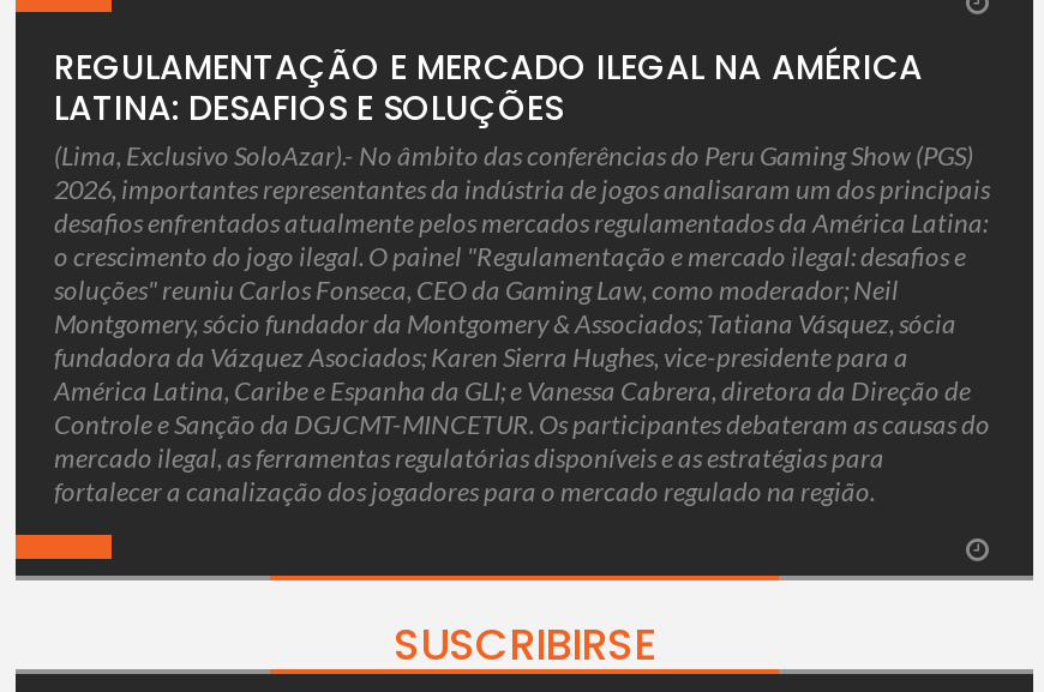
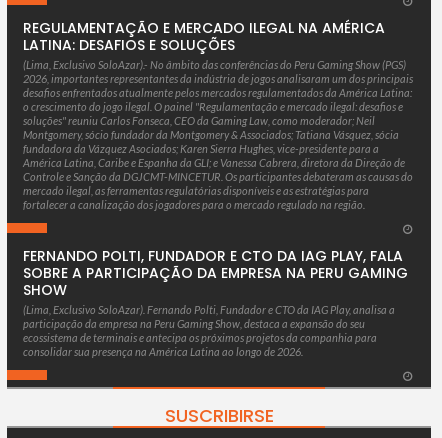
+ FERNANDO POLTI, FUNDADOR E CTO DA IAG PLAY, FALA
+ SOBRE A PARTICIPAÇÃO DA EMPRESA NA PERU GAMING
+ SHOW
+ (Lima, Exclusivo SoloAzar). Fernando Polti, Fundador e CTO da IAG Play, analisa a
+ participação da empresa na Peru Gaming Show, destaca a expansão do seu
+ ecossistema de terminais e antecipa os próximos projetos da companhia para
+ consolidar sua presença na América Latina ao longo de 2026.
